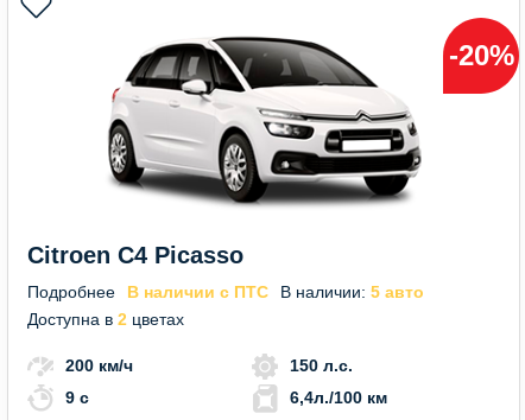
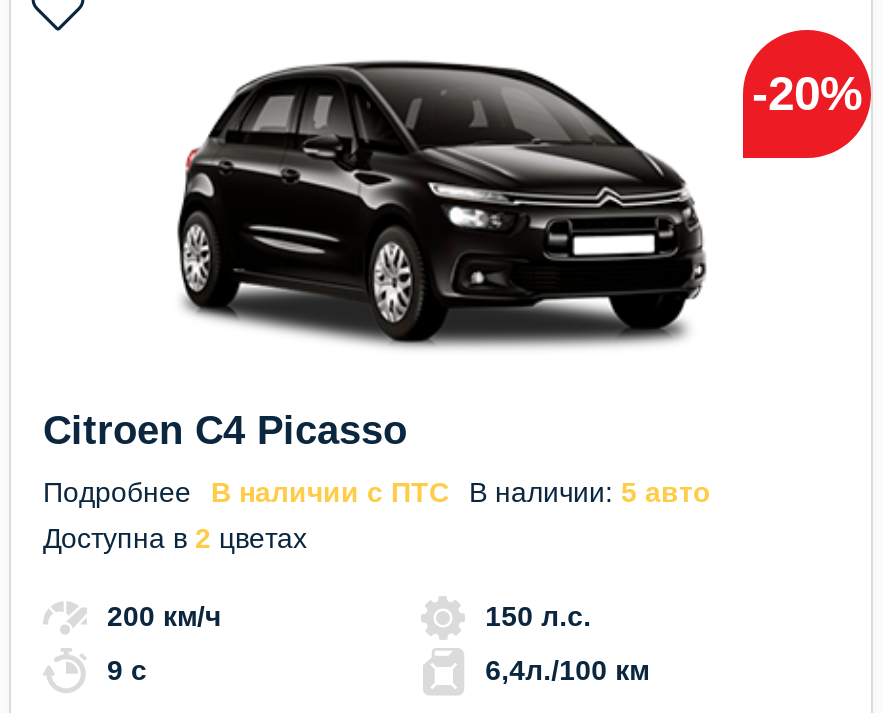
- [image]
+ [image]
